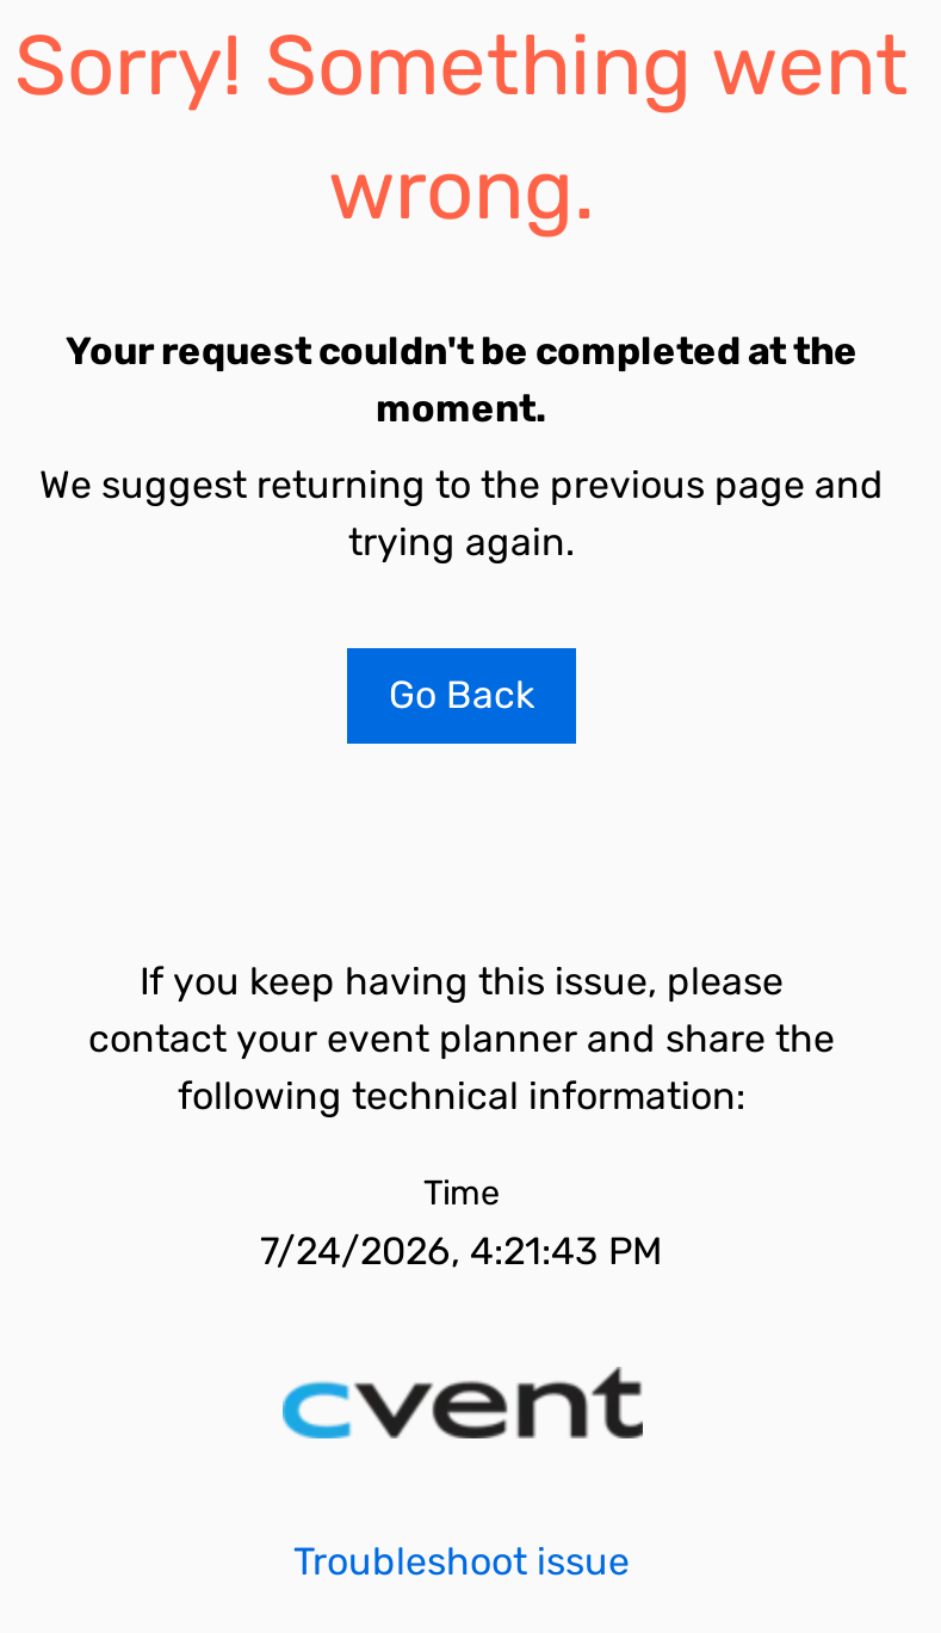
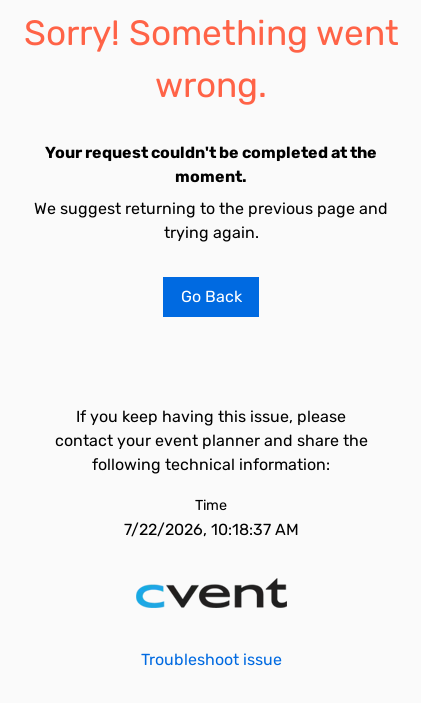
- 7/24/2026, 4:21:43 PM
+ 7/22/2026, 10:18:37 AM
